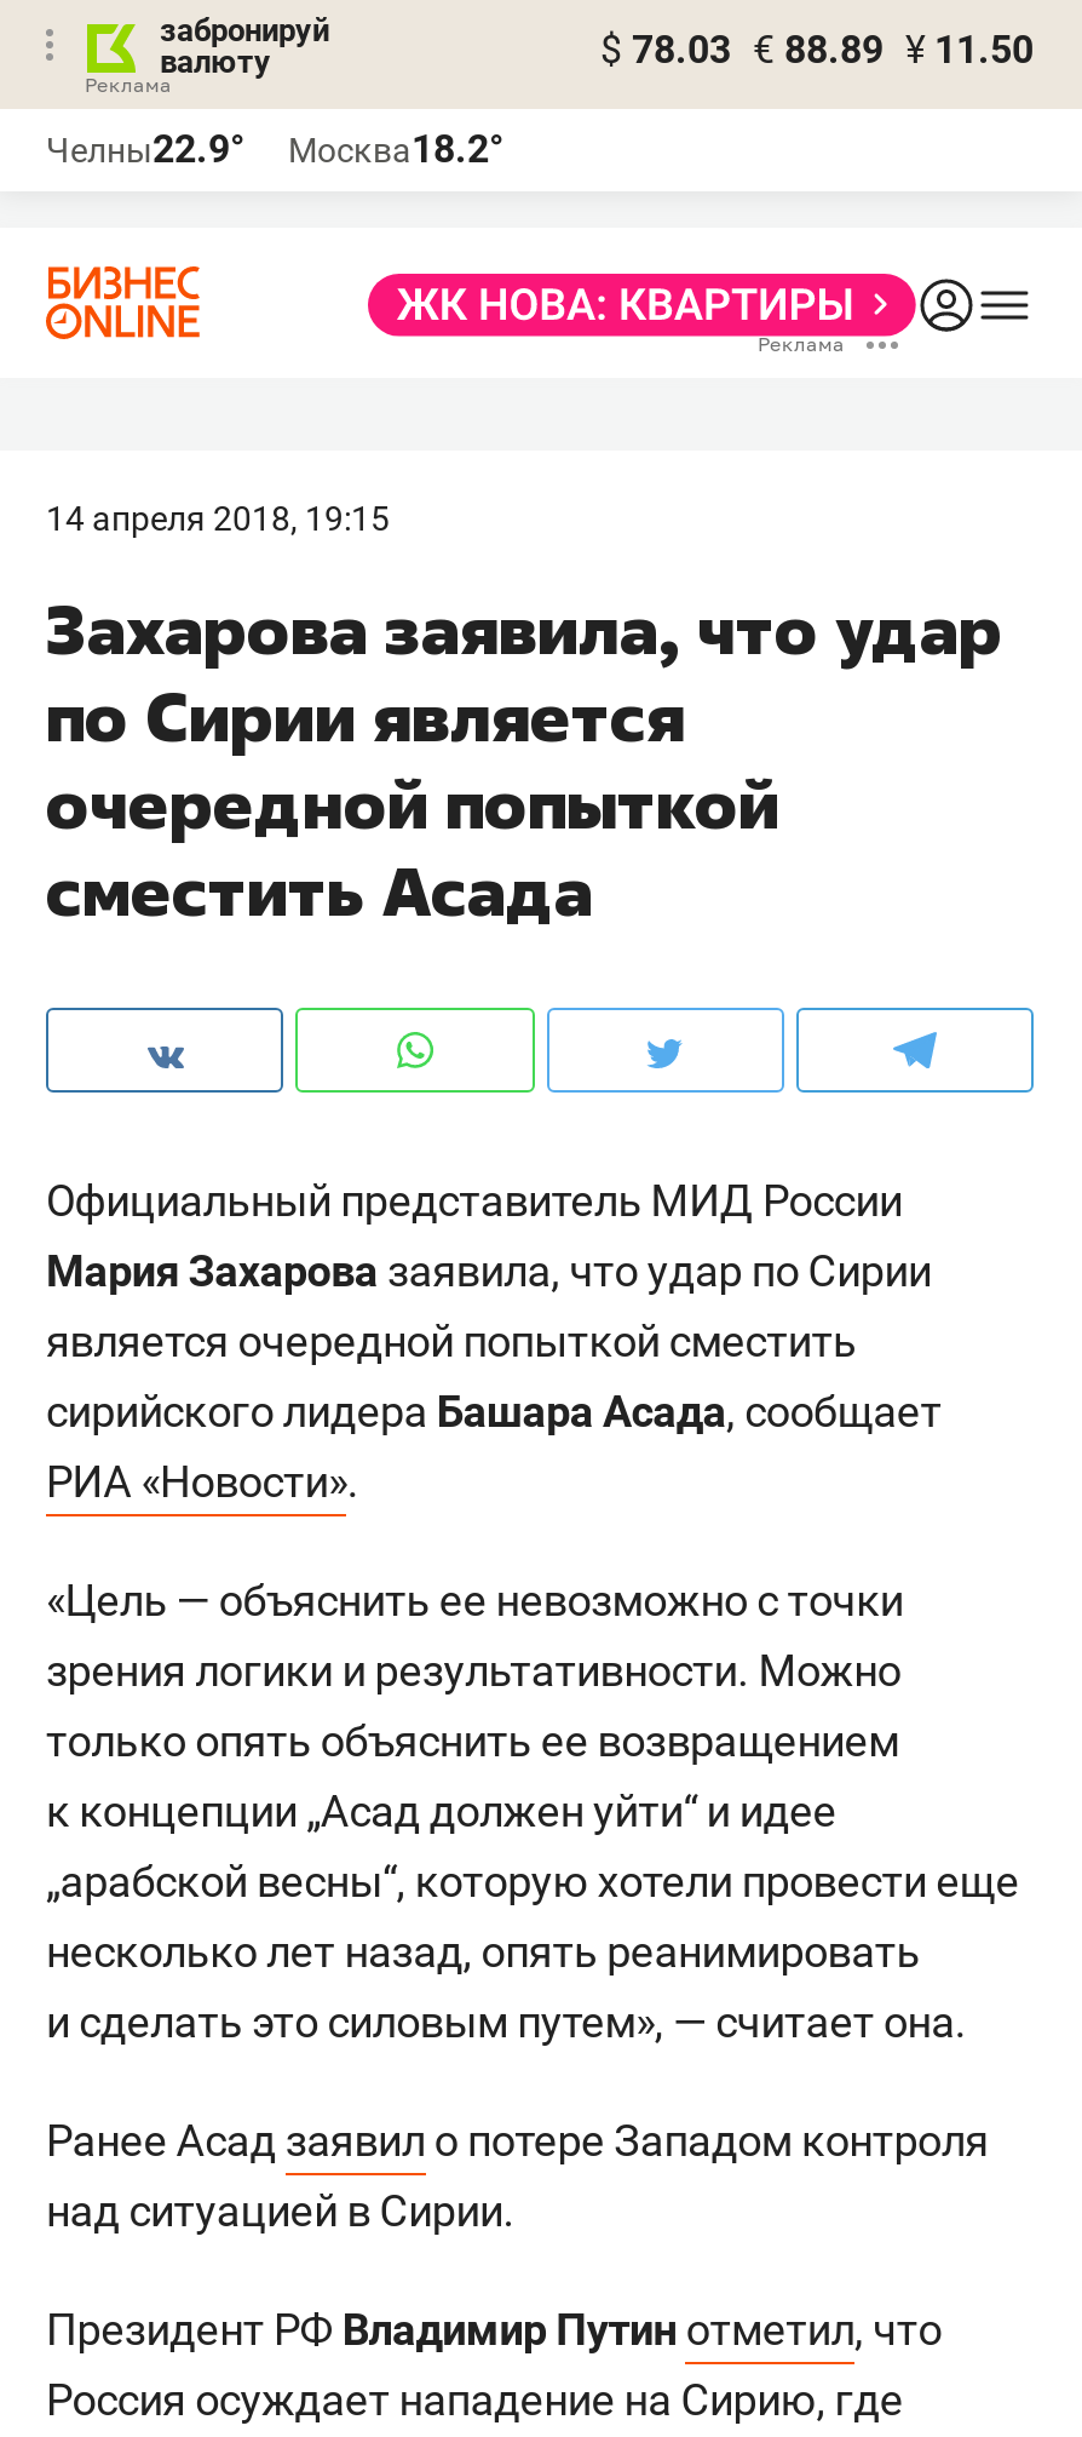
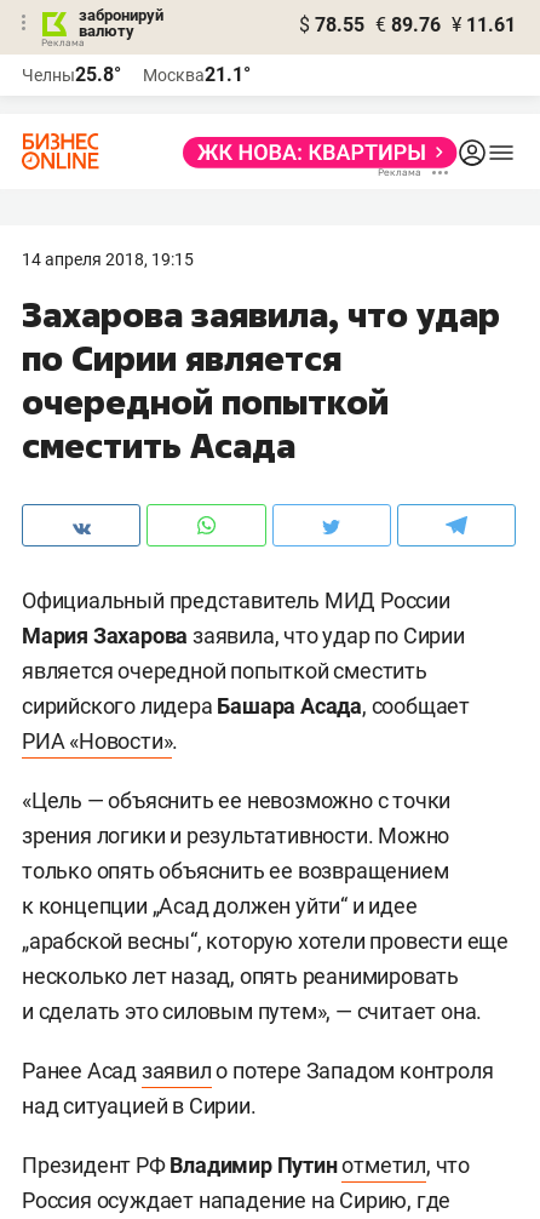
- $ 78.03 € 88.89 ¥ 11.50
+ $ 78.55 € 89.76 ¥ 11.61

- Челны22.9°
+ Челны25.8°

- Москва18.2°
+ Москва21.1°
